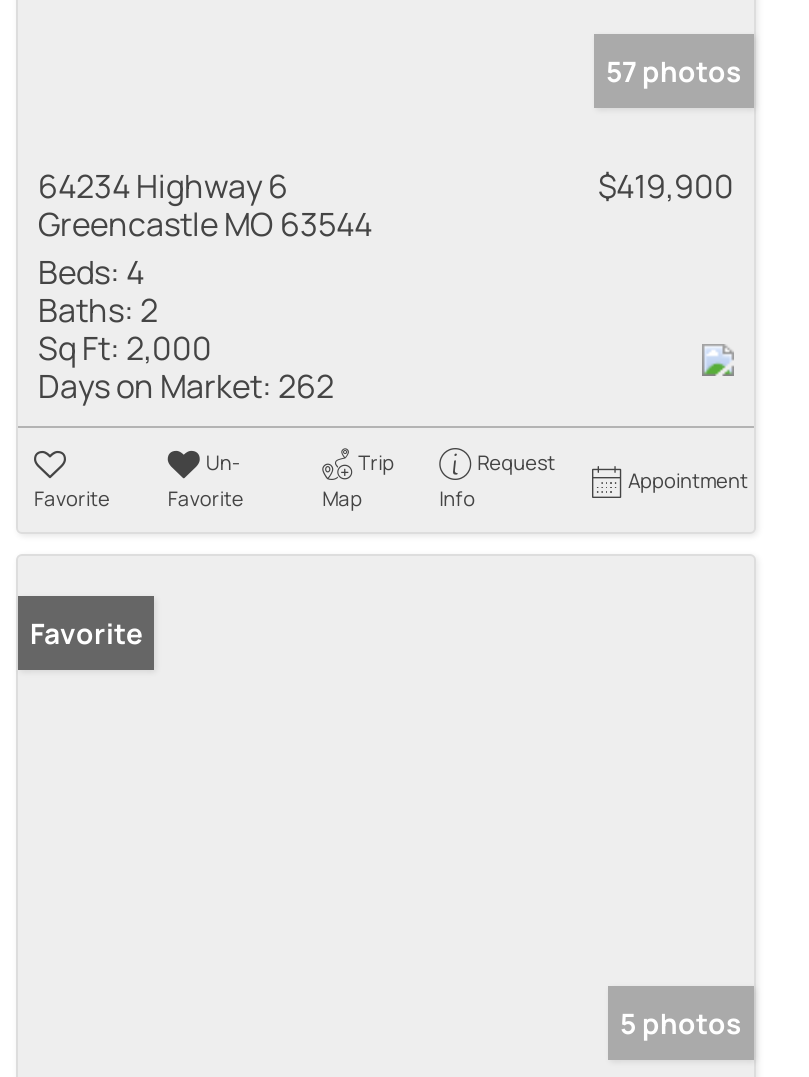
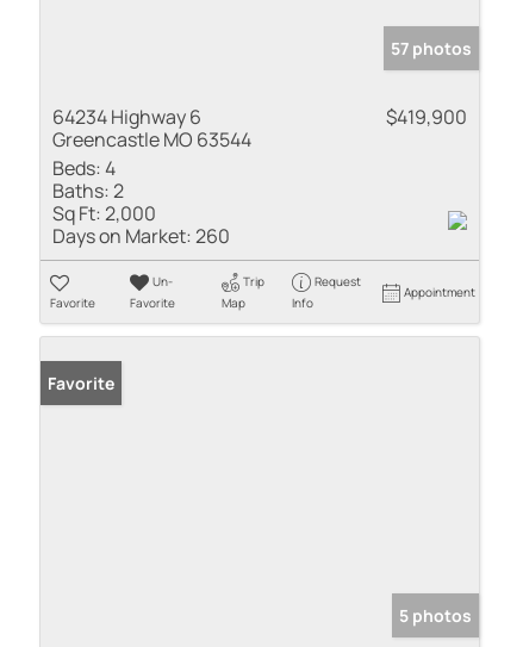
- Days on Market: 262
+ Days on Market: 260
